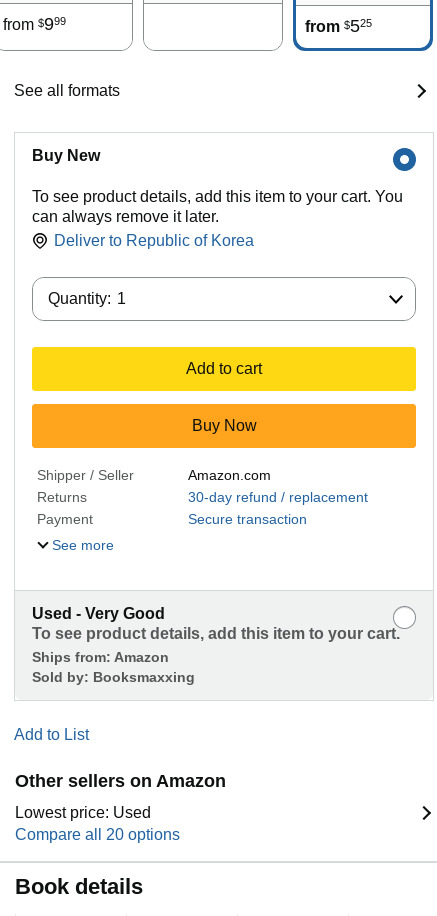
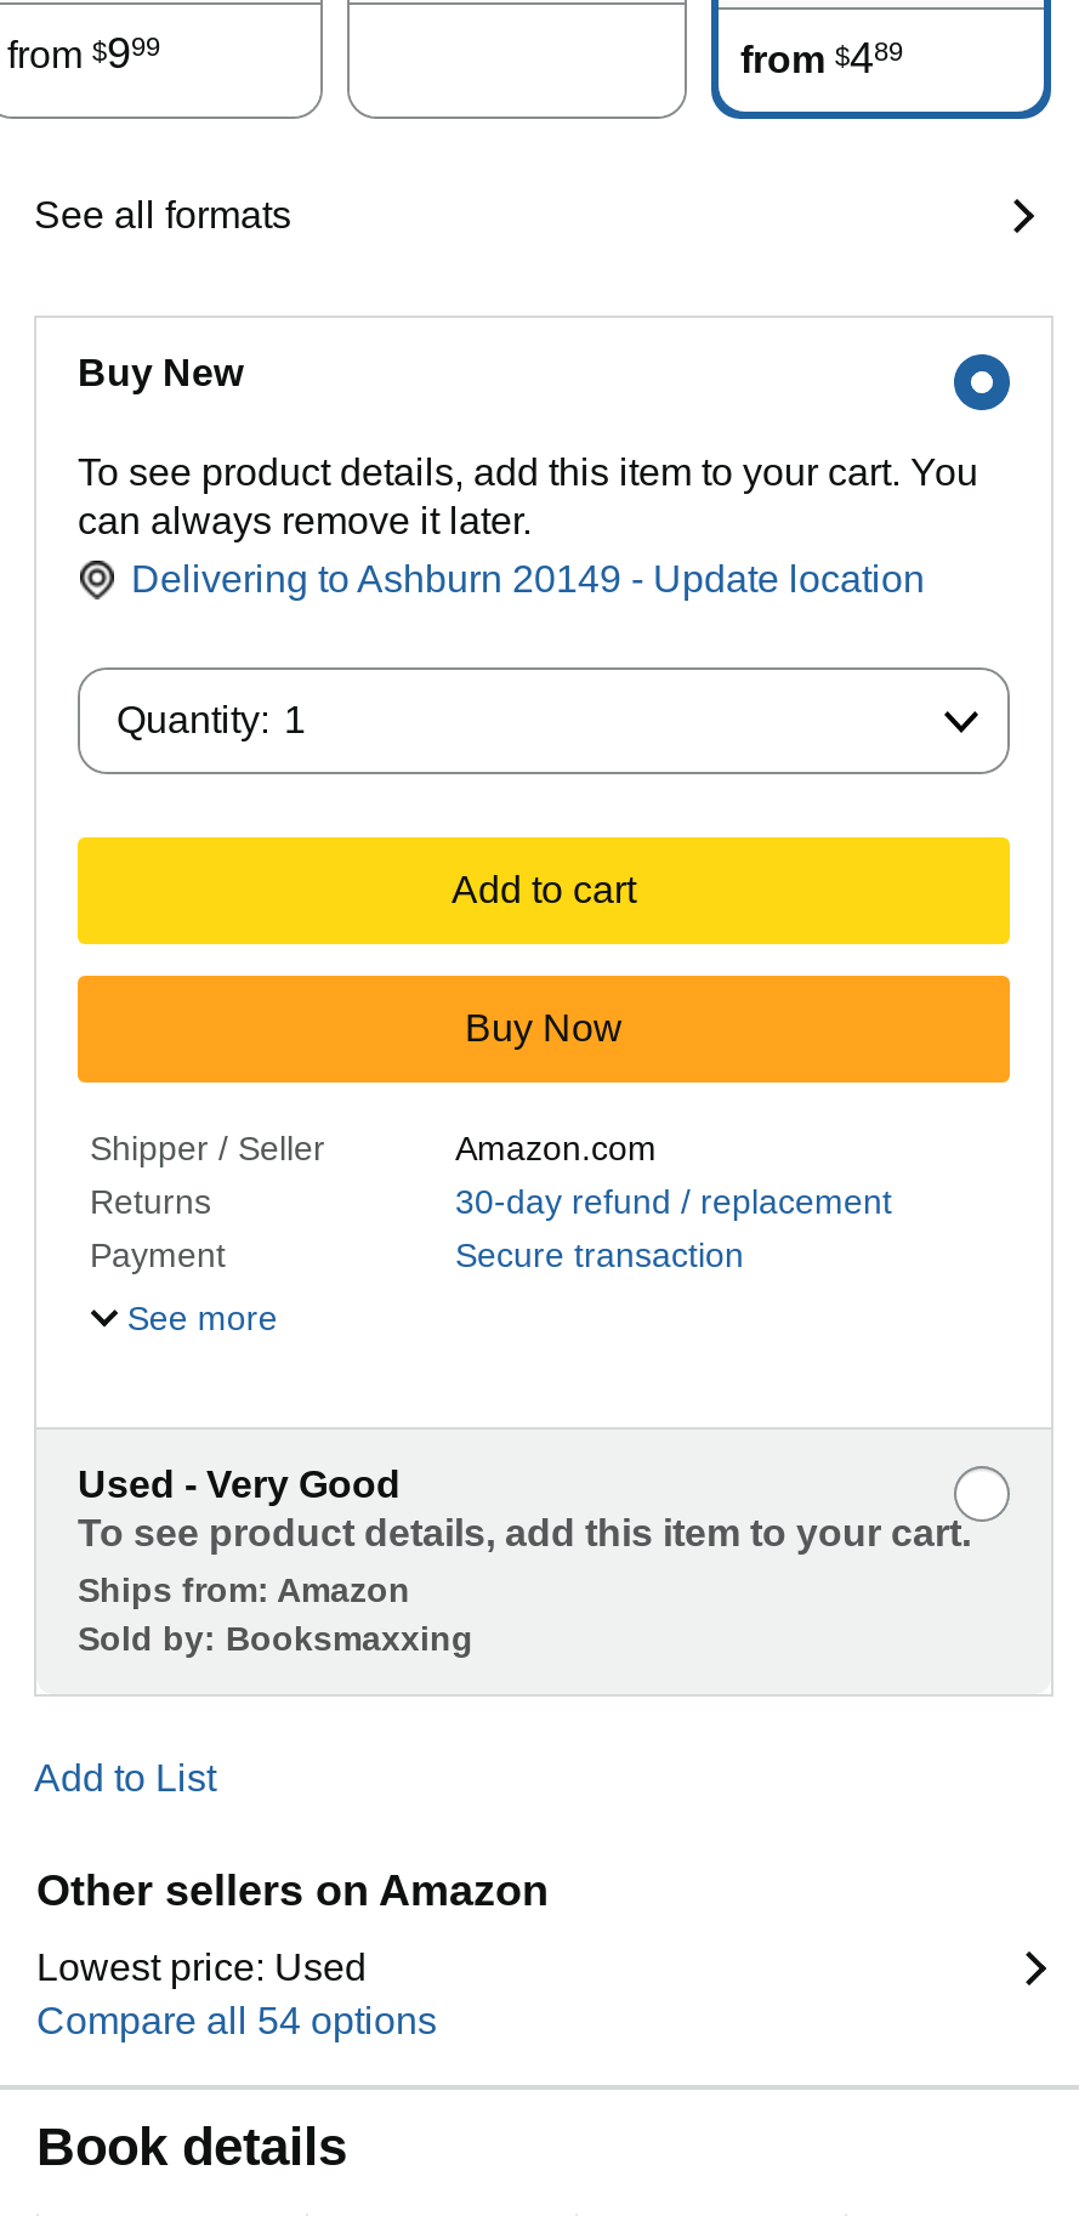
- from $525
+ from $489

- Deliver to Republic of Korea
+ Delivering to Ashburn 20149 - Update location

- Compare all 20 options
+ Compare all 54 options
